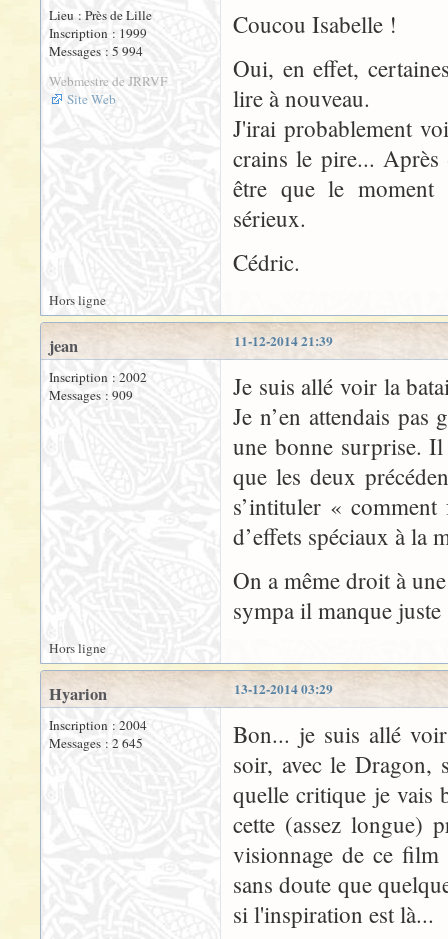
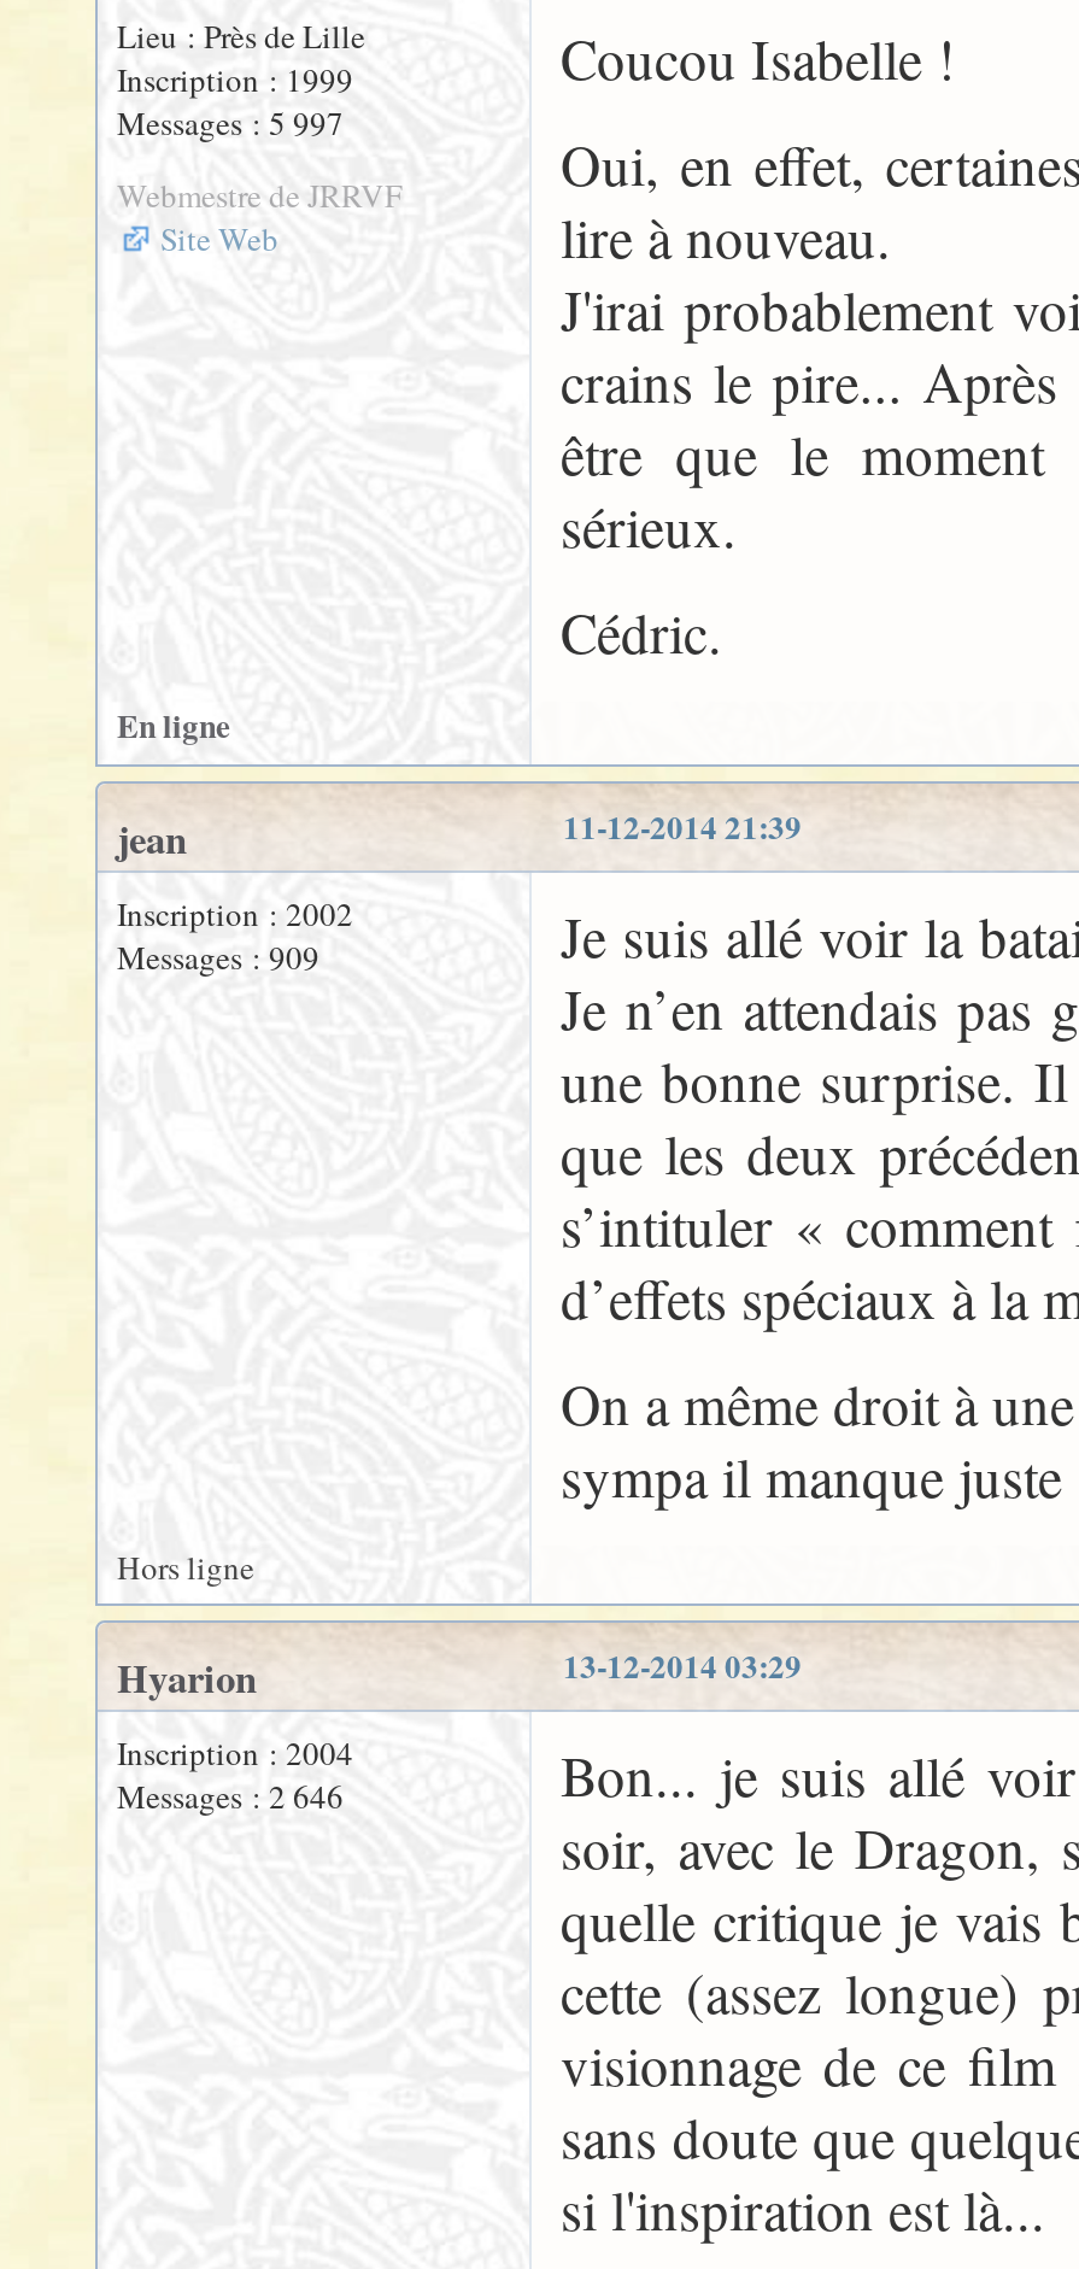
- Messages : 5 994
+ Messages : 5 997

- Hors ligne
+ En ligne

- Messages : 2 645
+ Messages : 2 646
